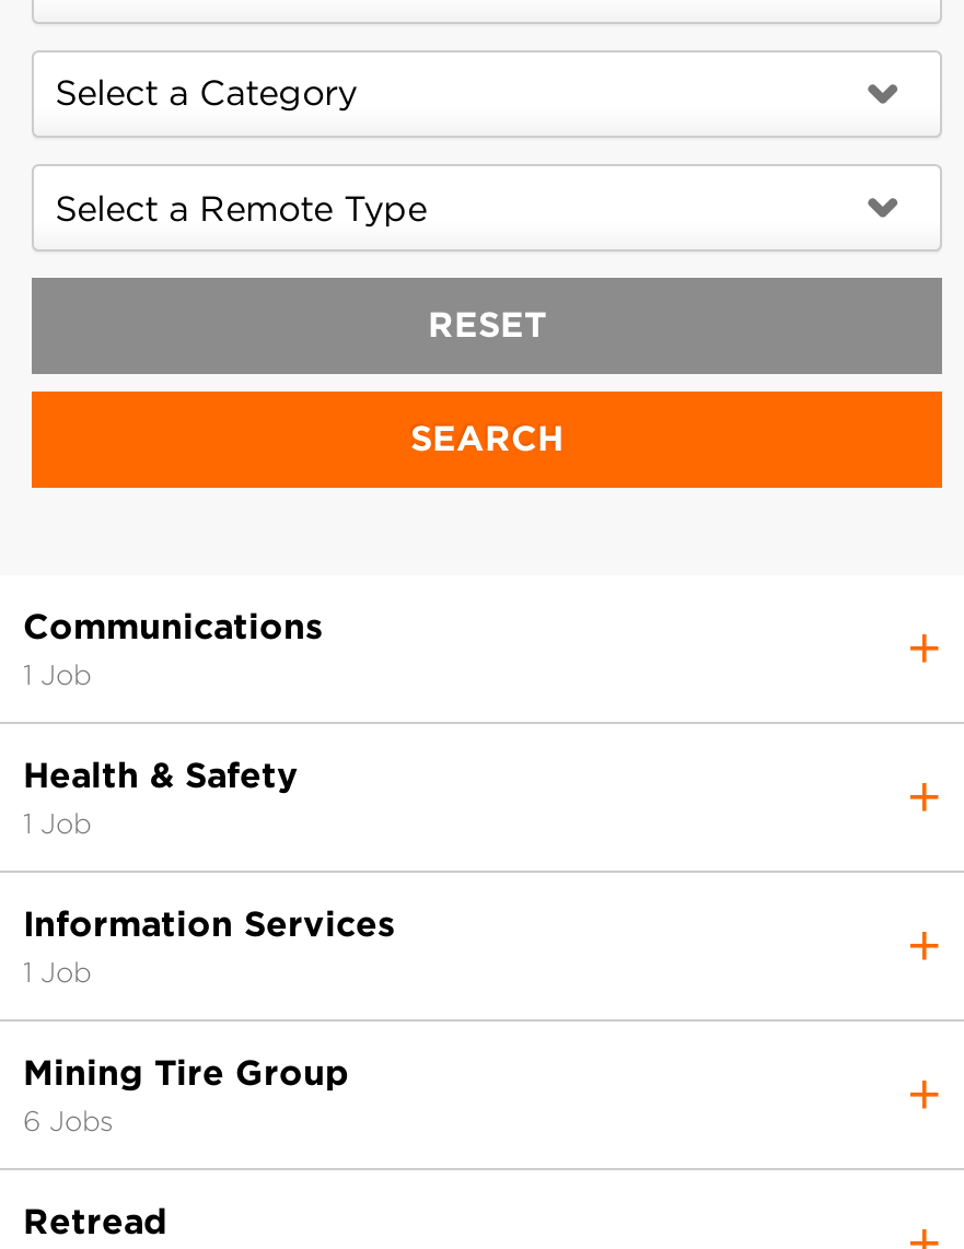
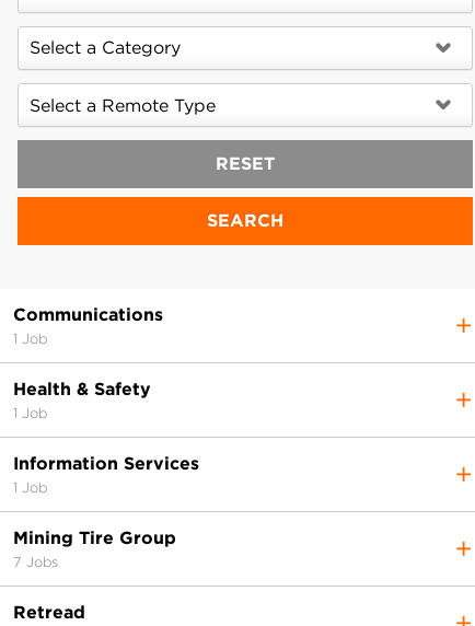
- 6 Jobs
+ 7 Jobs
